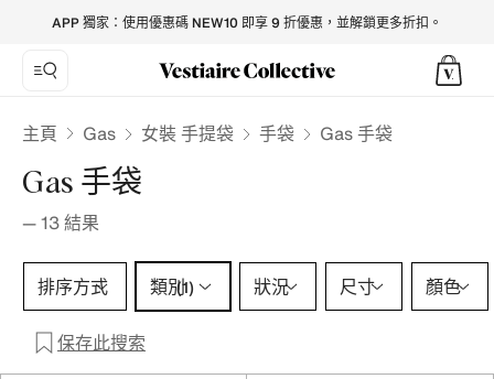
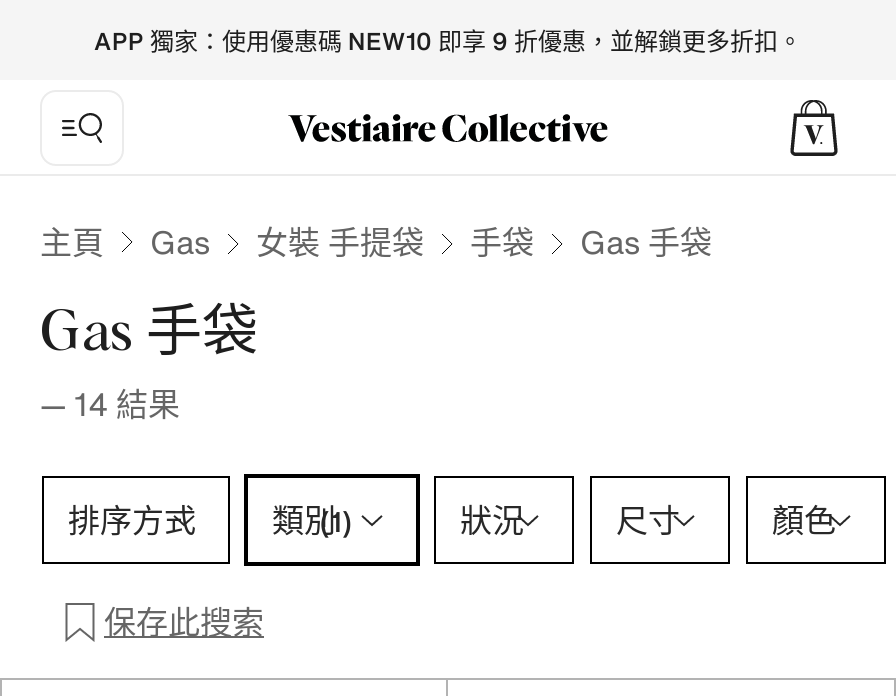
- — 13 結果
+ — 14 結果
